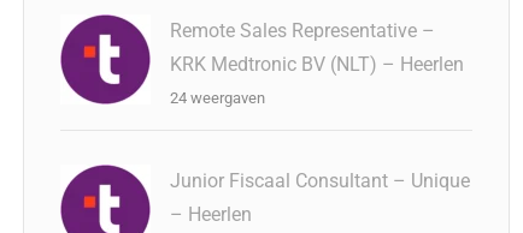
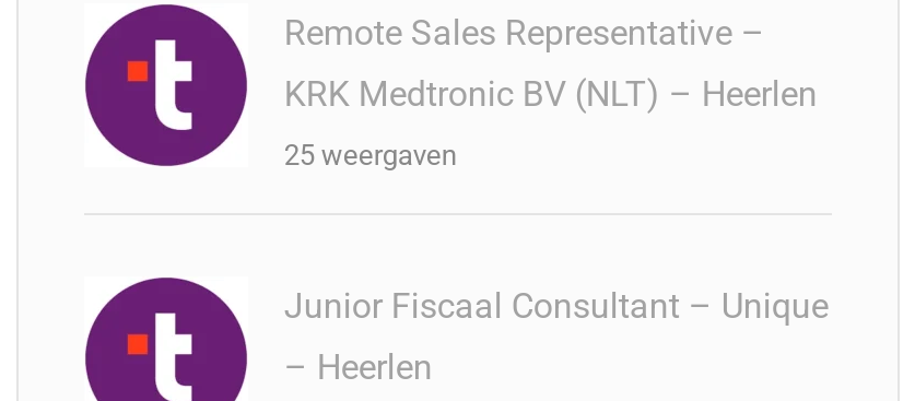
- 24 weergaven
+ 25 weergaven
